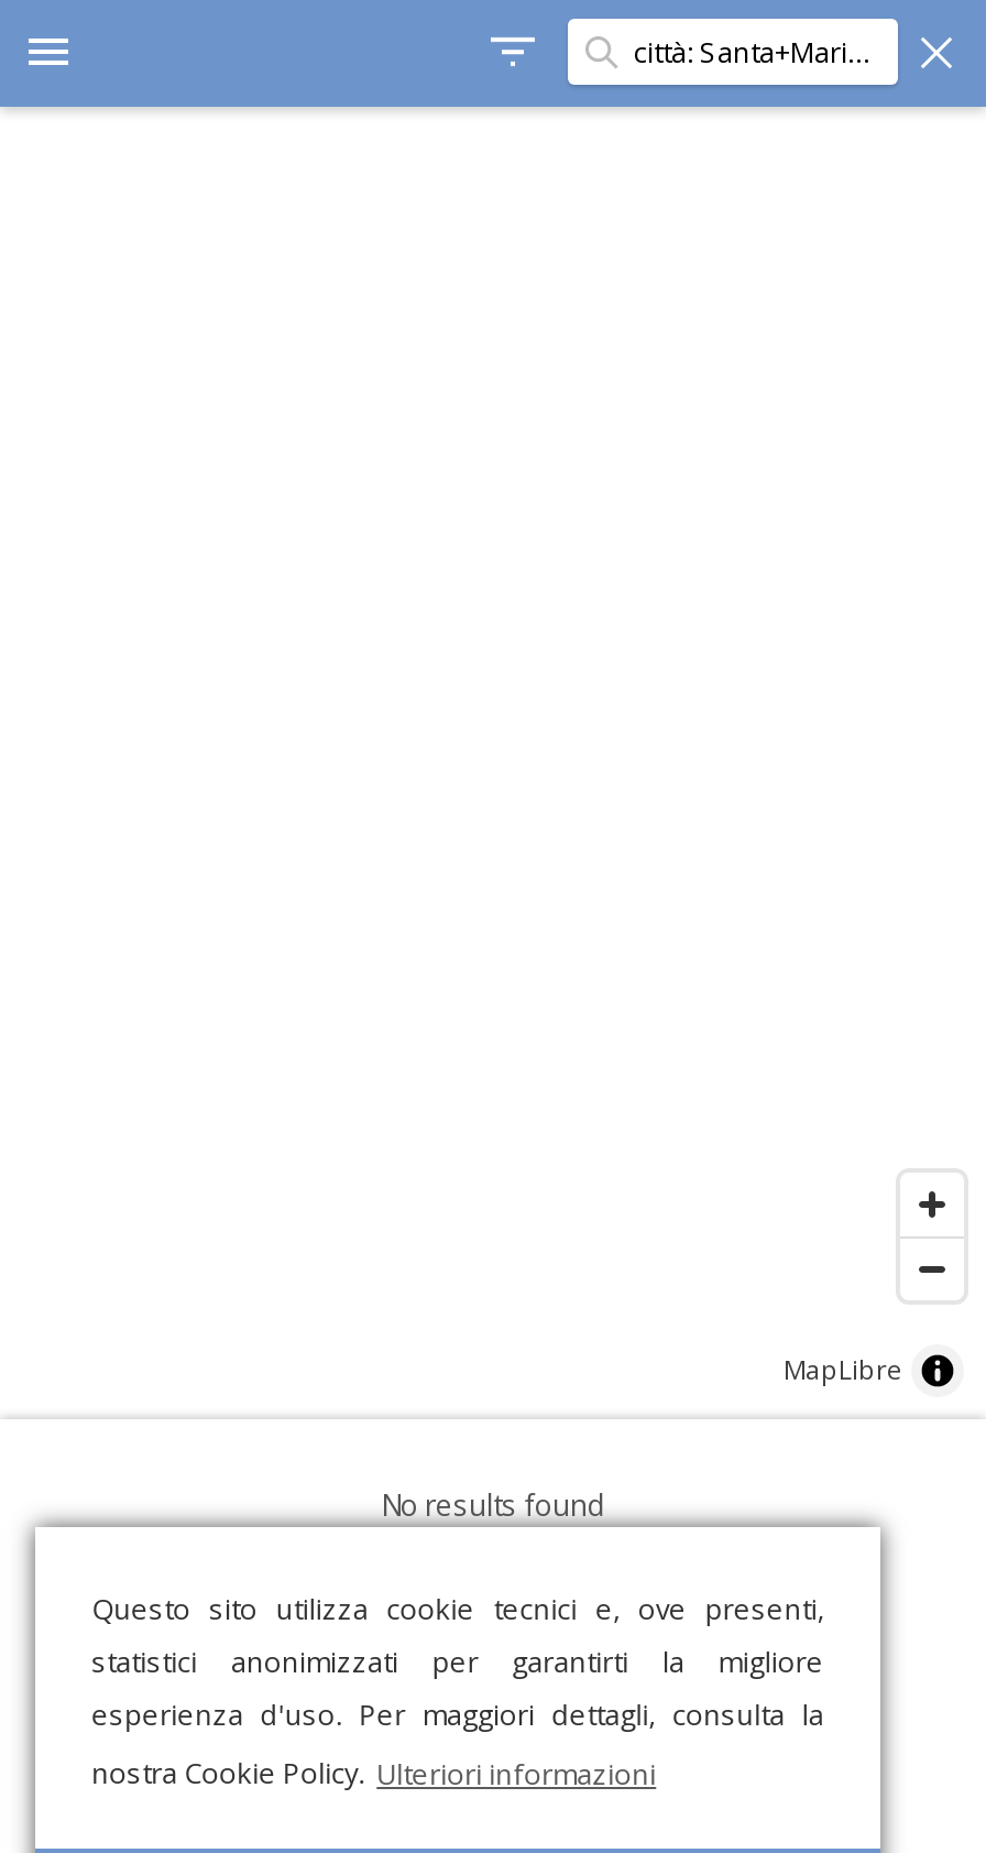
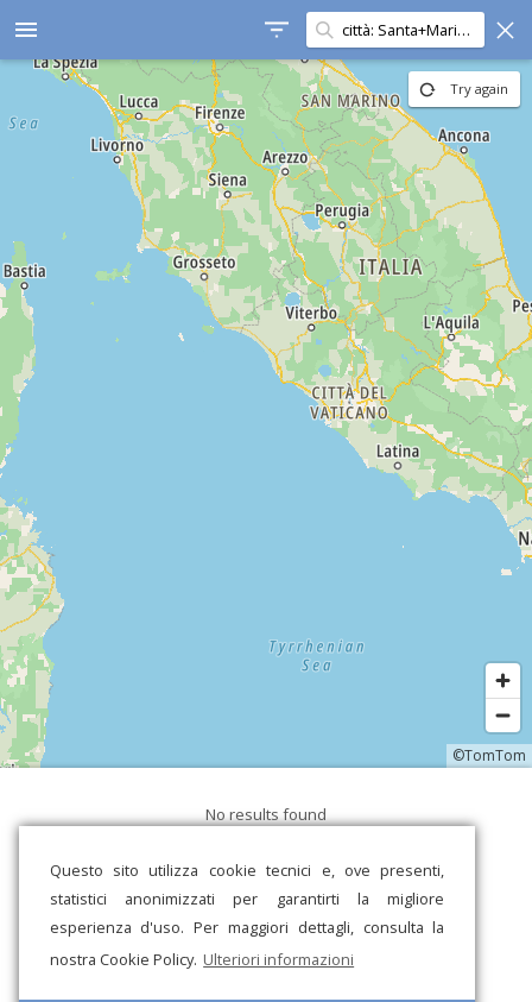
+ [image]
+ Try again

- MapLibre
+ ©TomTom
